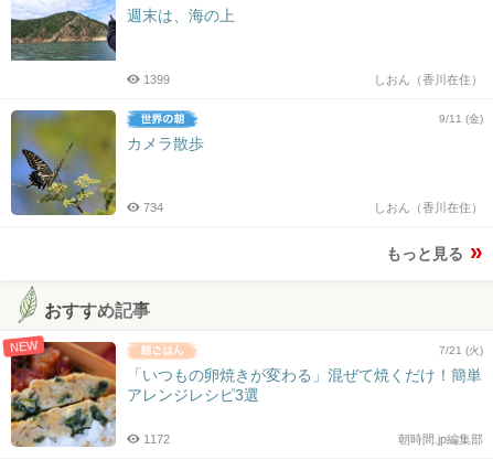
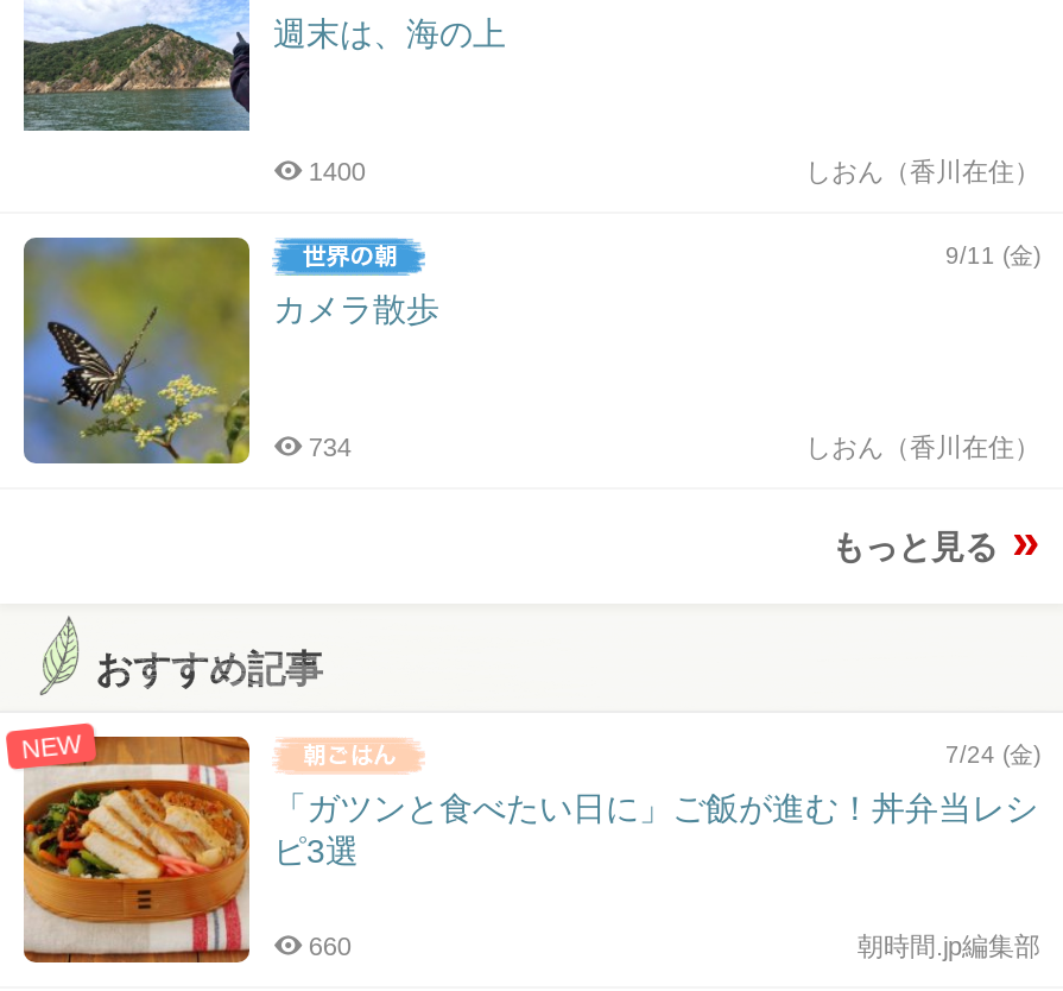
- 1399
+ 1400

- [image]
- 「いつもの卵焼きが変わる」混ぜて焼くだけ！簡単
- アレンジレシピ3選
+ [image]
+ 「ガツンと食べたい日に」ご飯が進む！丼弁当レシ
+ ピ3選

- 7/21 (火)
+ 7/24 (金)

- 1172
+ 660
